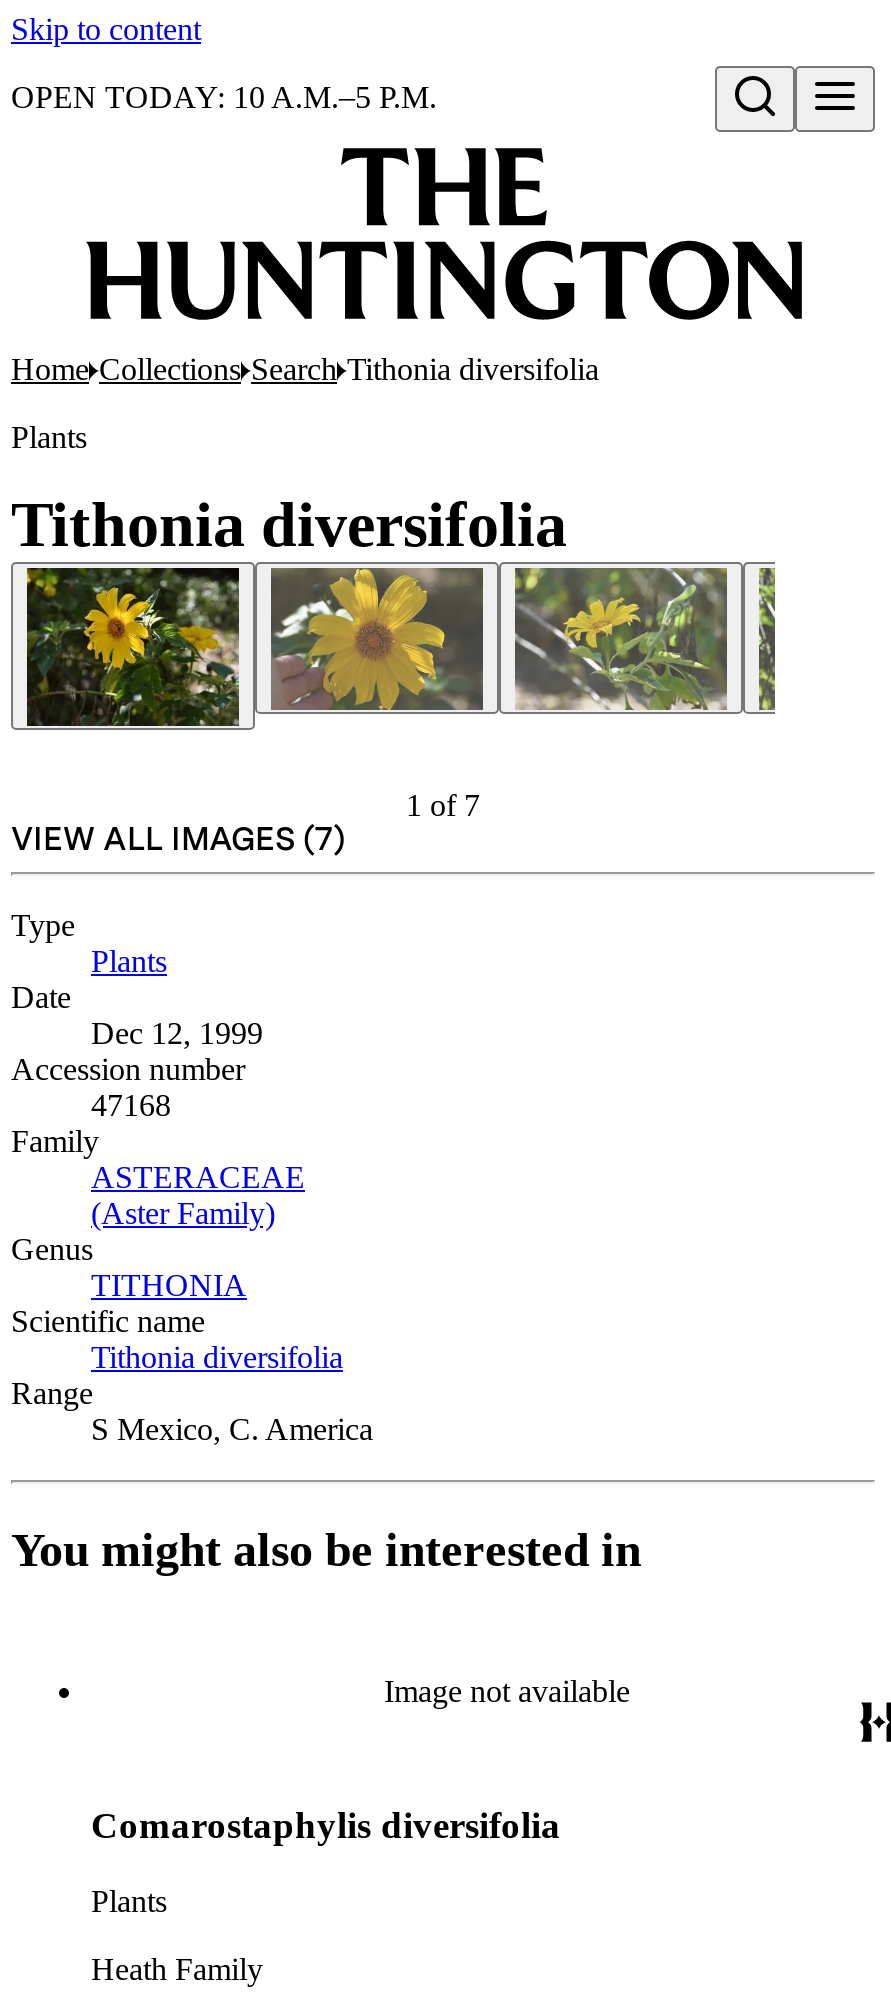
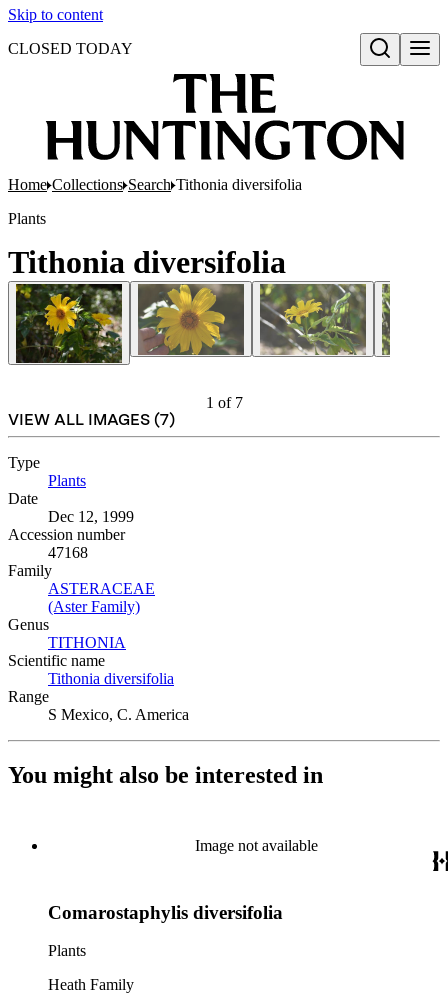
- OPEN TODAY: 10 A.M.–5 P.M.
+ CLOSED TODAY
